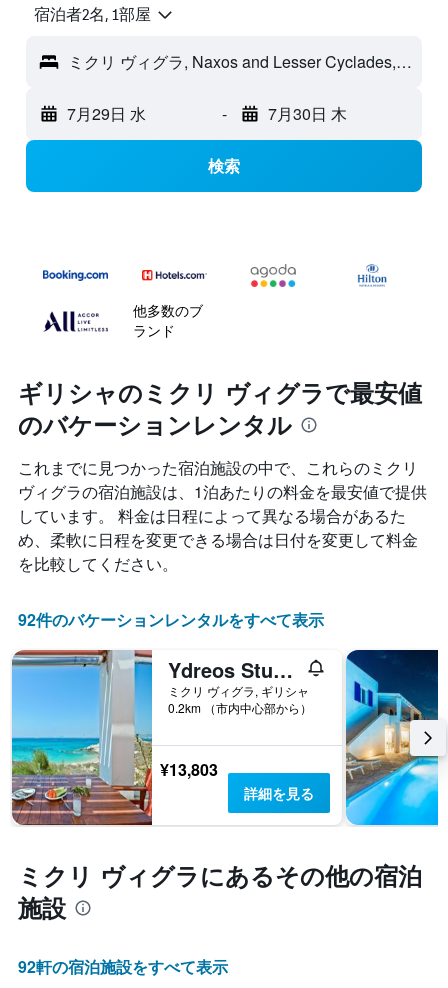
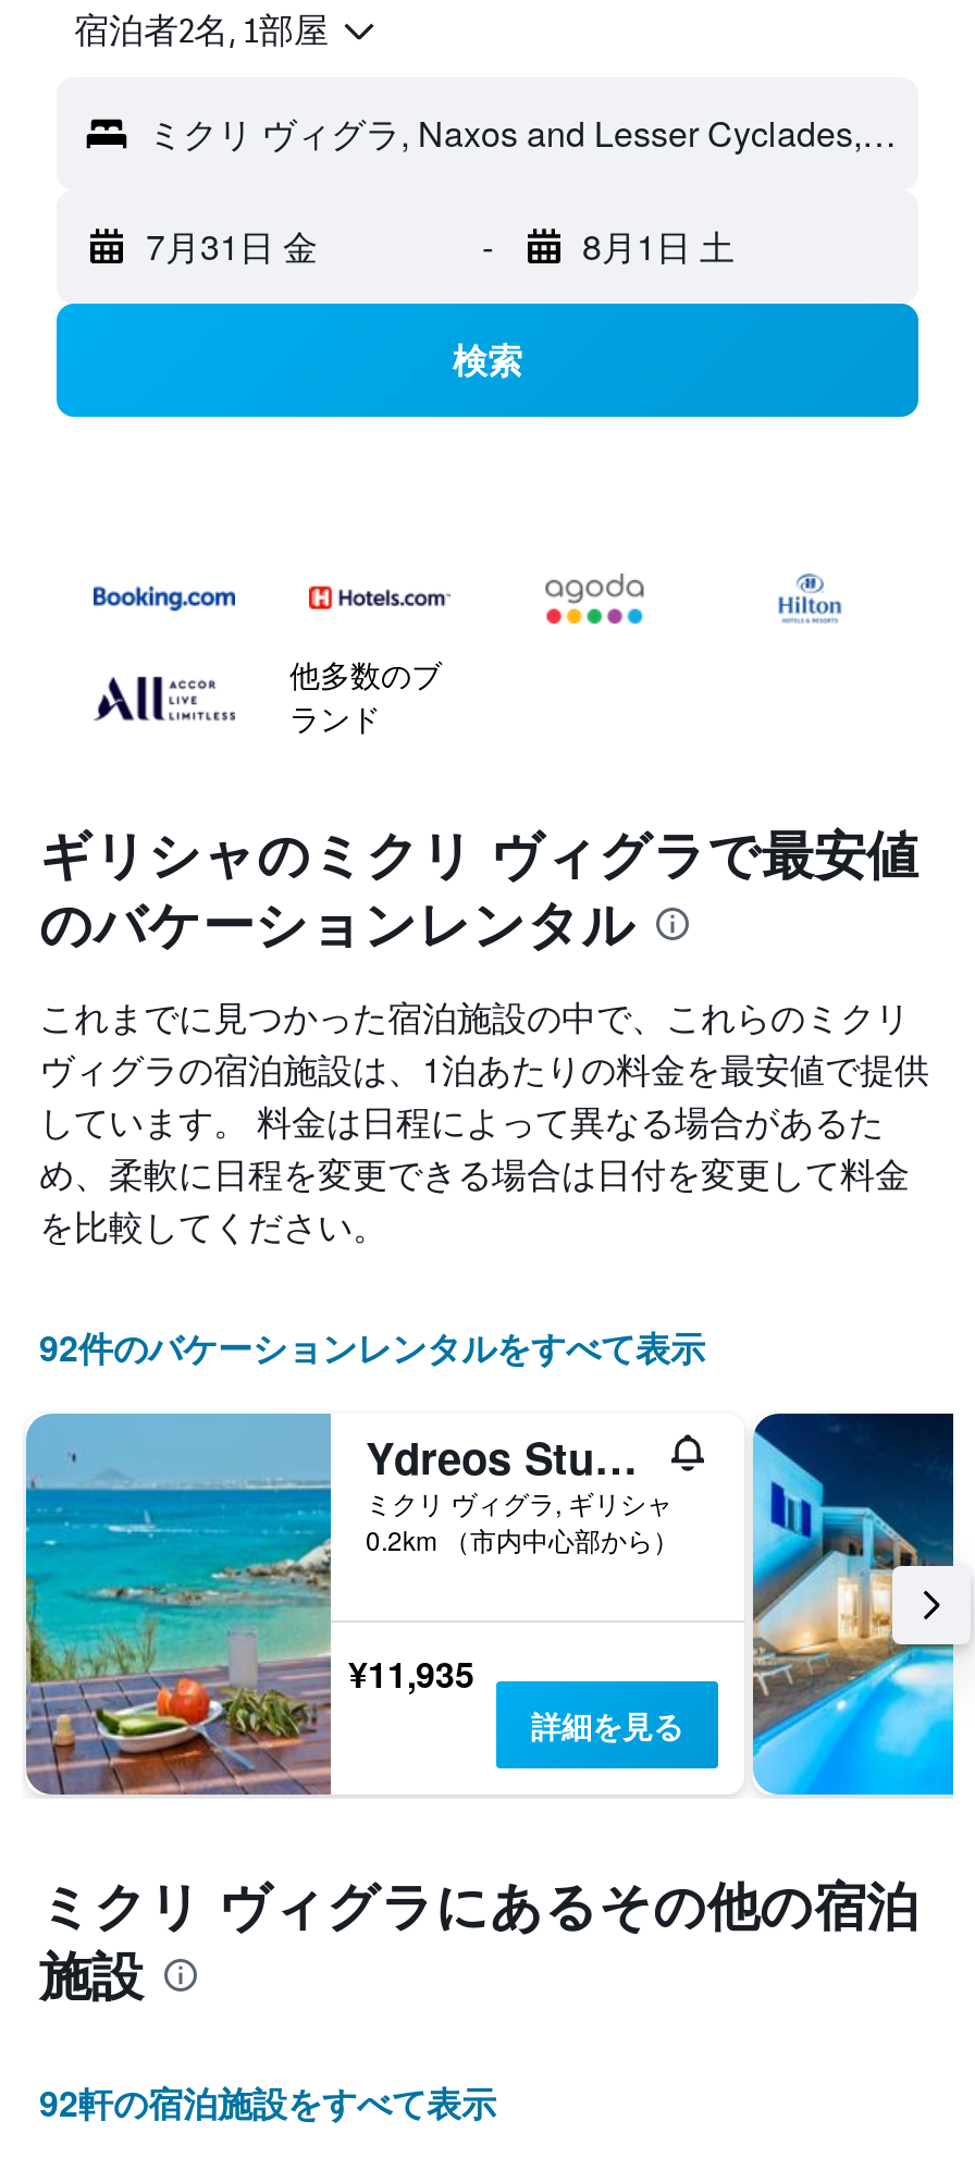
- 7月29日 水
+ 7月31日 金

- 7月30日 木
+ 8月1日 土

- [image]
- ¥13,803
+ [image]
+ ¥11,935
